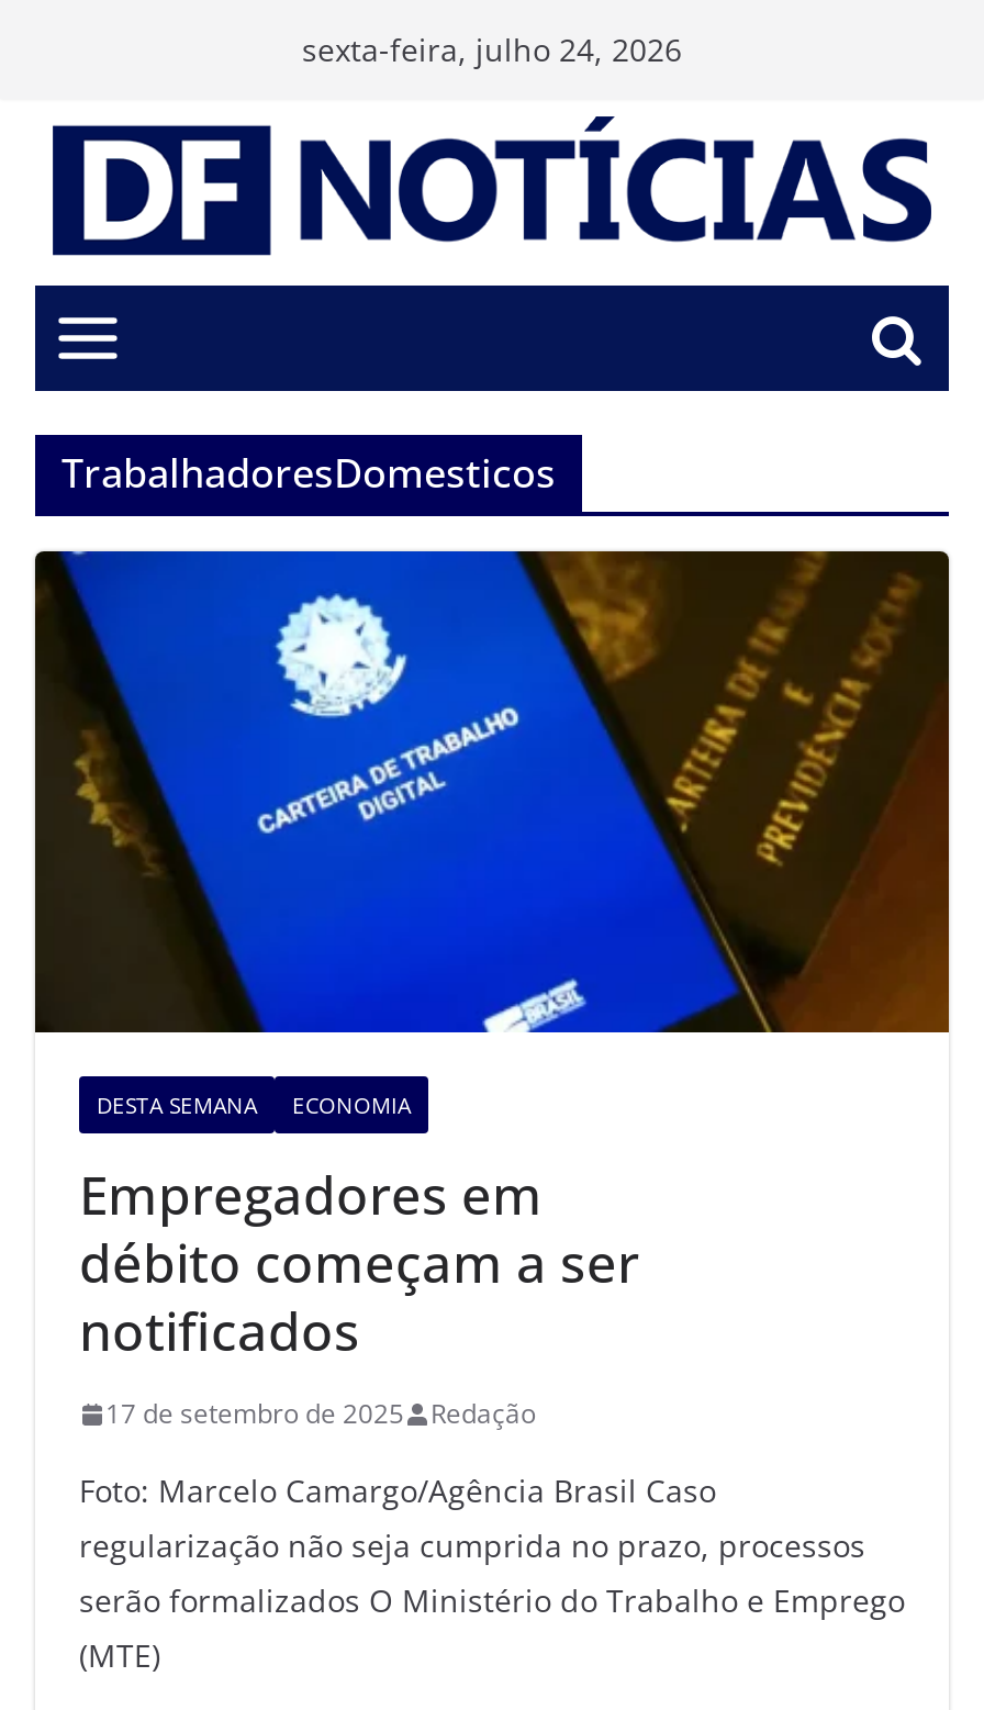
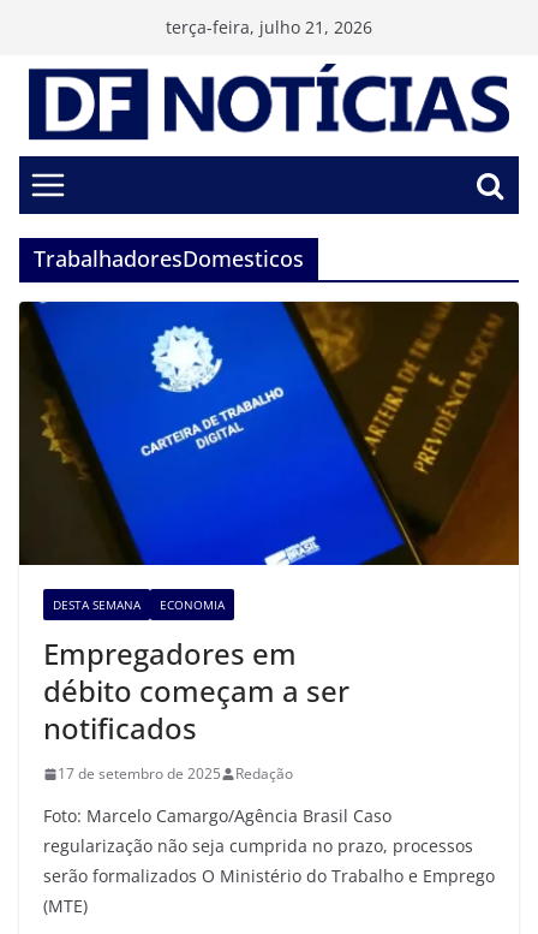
- sexta-feira, julho 24, 2026
+ terça-feira, julho 21, 2026
